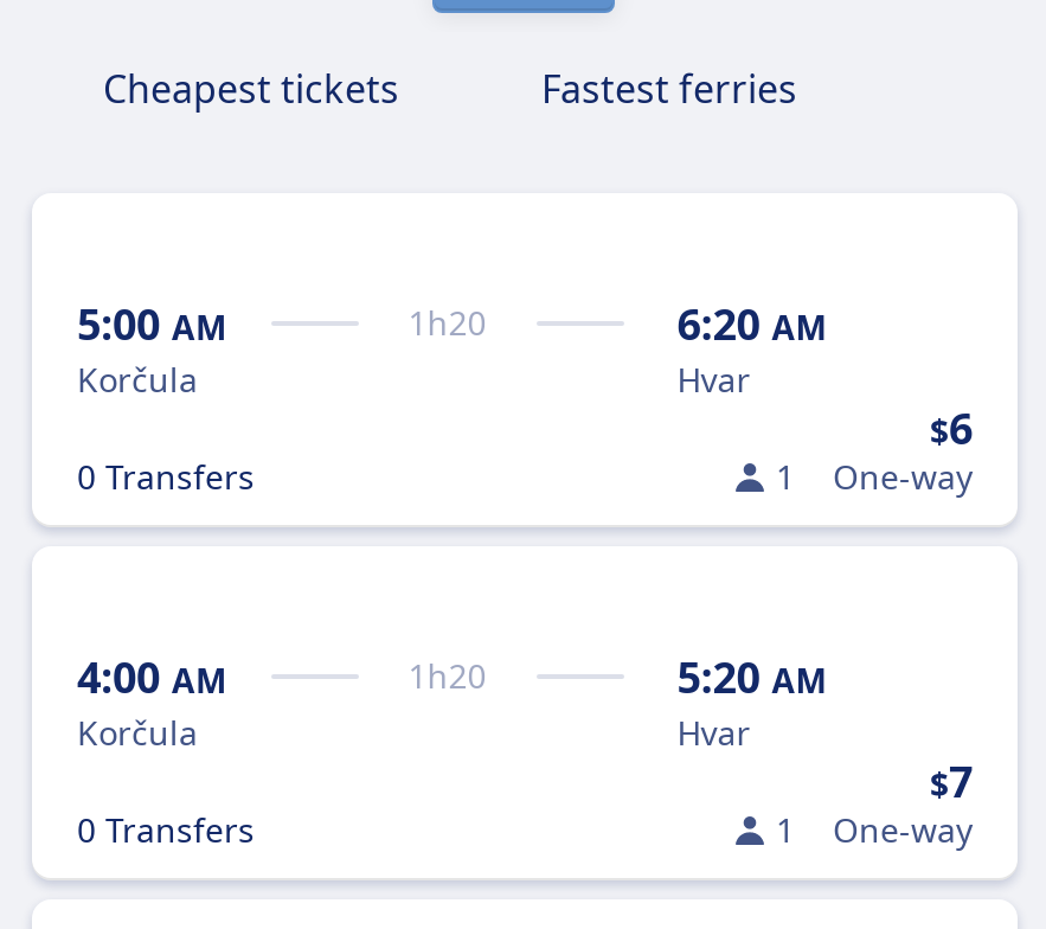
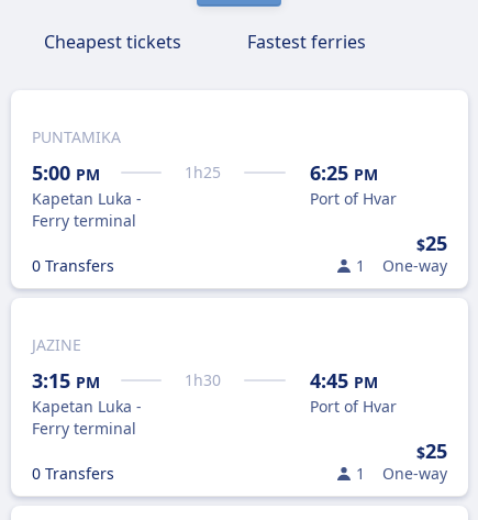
- 5:00 AM
- 1 h20
- Korčula
+ PUNTAMIKA
+ 5:00 PM
+ 1 h25
+ Kapetan Luka -
+ Ferry terminal

- 6:20 AM
- Hvar
- $6
+ 6:25 PM
+ Port of Hvar
+ $25

- 4:00 AM
- 1 h20
- Korčula
+ JAZINE
+ 3:15 PM
+ 1 h30
+ Kapetan Luka -
+ Ferry terminal

- 5:20 AM
- Hvar
- $7
+ 4:45 PM
+ Port of Hvar
+ $25
